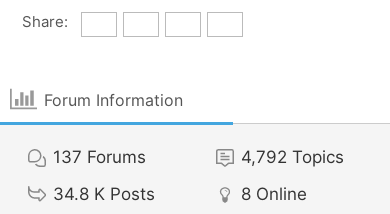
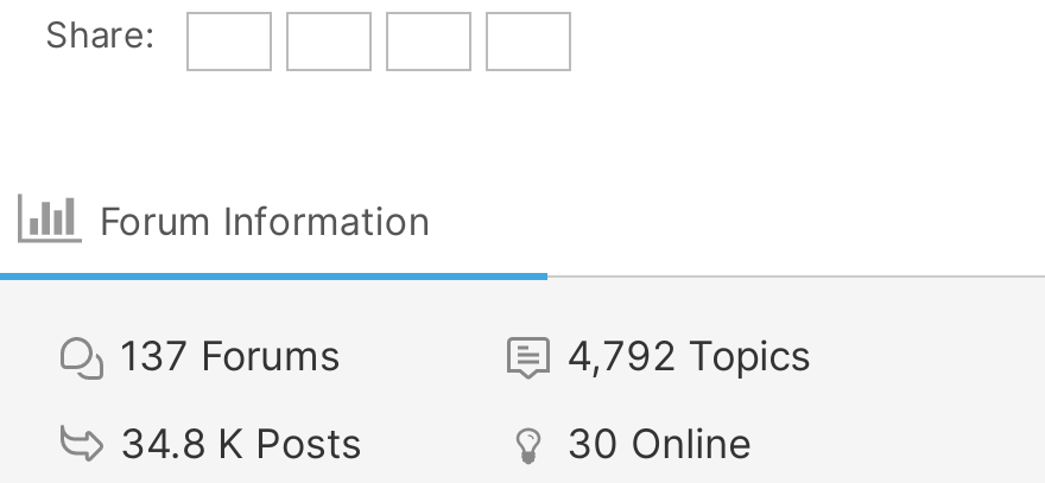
- 8 Online
+ 30 Online
